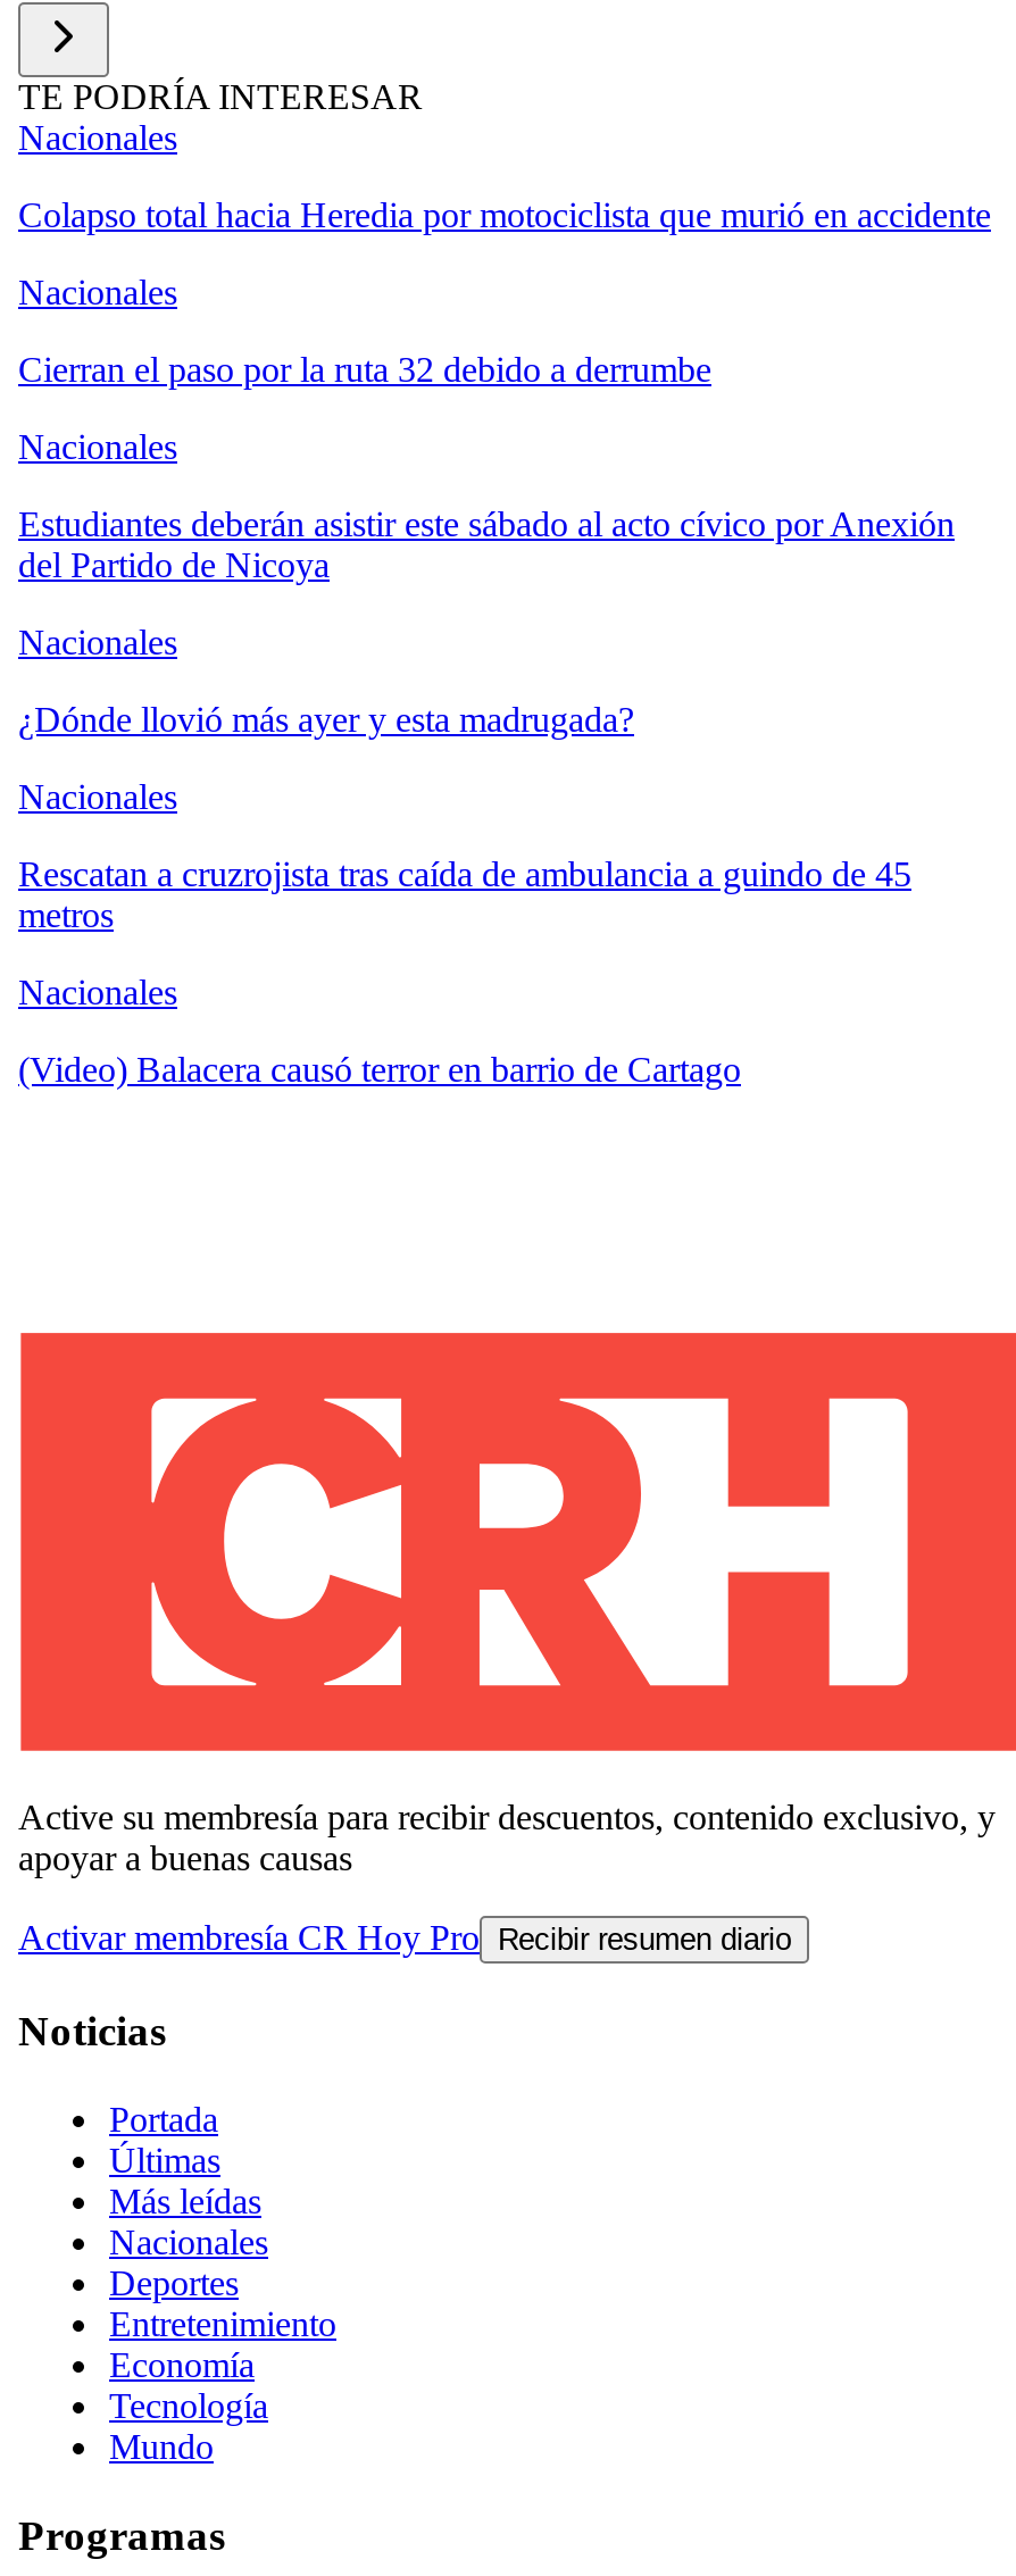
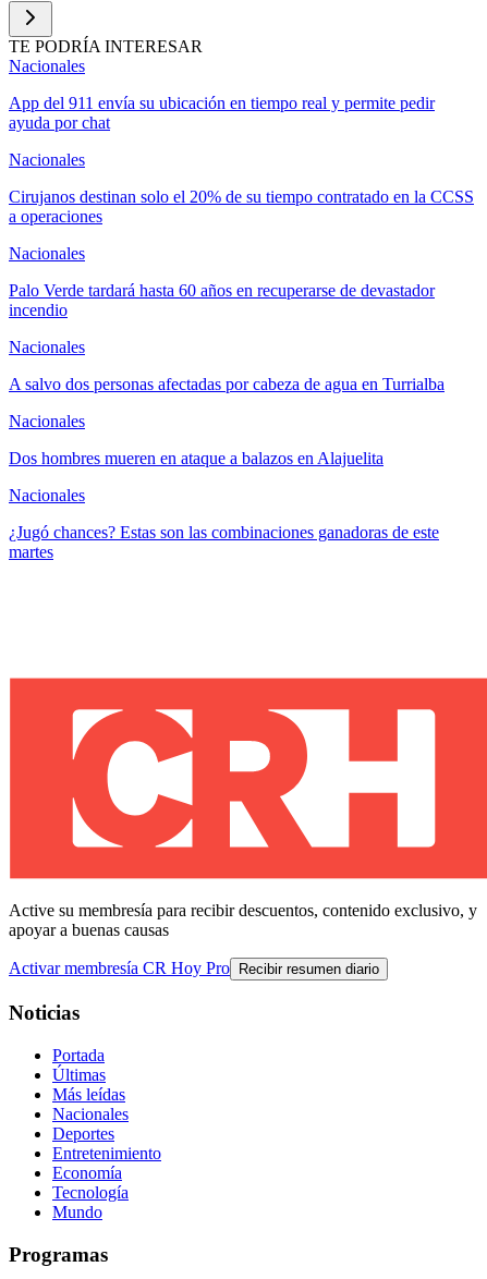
- Colapso total hacia Heredia por motociclista que murió en accidente
+ App del 911 envía su ubicación en tiempo real y permite pedir
+ ayuda por chat

- Cierran el paso por la ruta 32 debido a derrumbe
+ Cirujanos destinan solo el 20% de su tiempo contratado en la CCSS
+ a operaciones

- Estudiantes deberán asistir este sábado al acto cívico por Anexión
- del Partido de Nicoya
+ Palo Verde tardará hasta 60 años en recuperarse de devastador
+ incendio

- ¿Dónde llovió más ayer y esta madrugada?
+ A salvo dos personas afectadas por cabeza de agua en Turrialba

- Rescatan a cruzrojista tras caída de ambulancia a guindo de 45
- metros
+ Dos hombres mueren en ataque a balazos en Alajuelita

- (Video) Balacera causó terror en barrio de Cartago
+ ¿Jugó chances? Estas son las combinaciones ganadoras de este
+ martes
